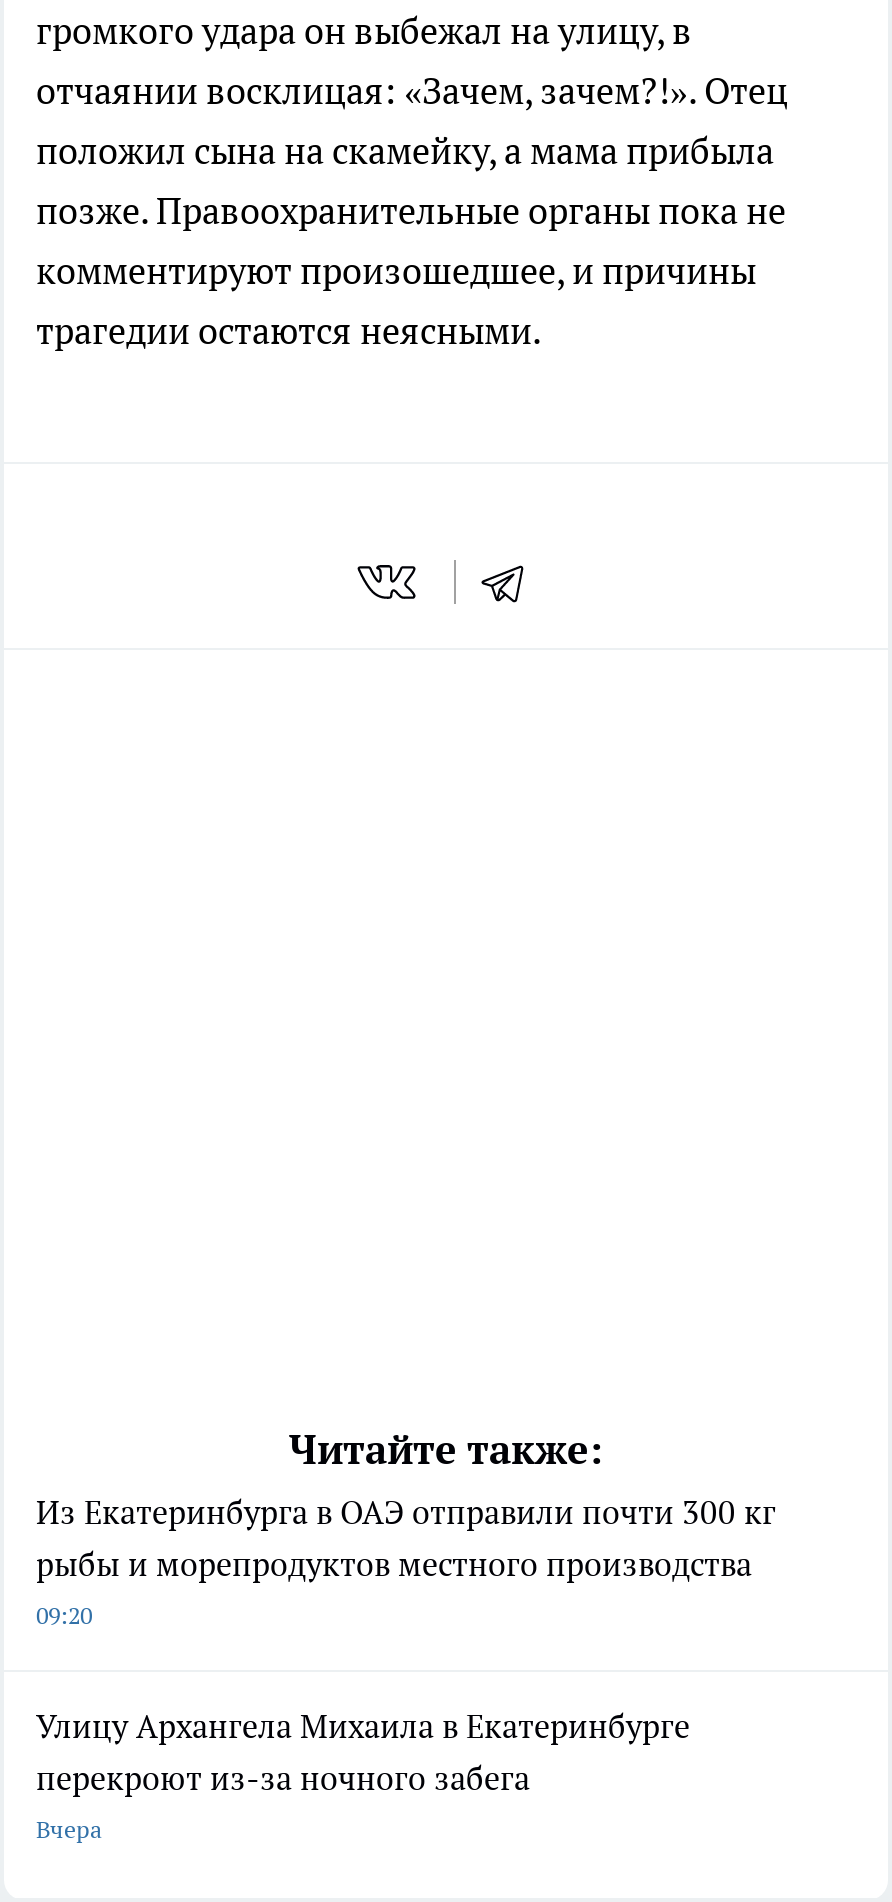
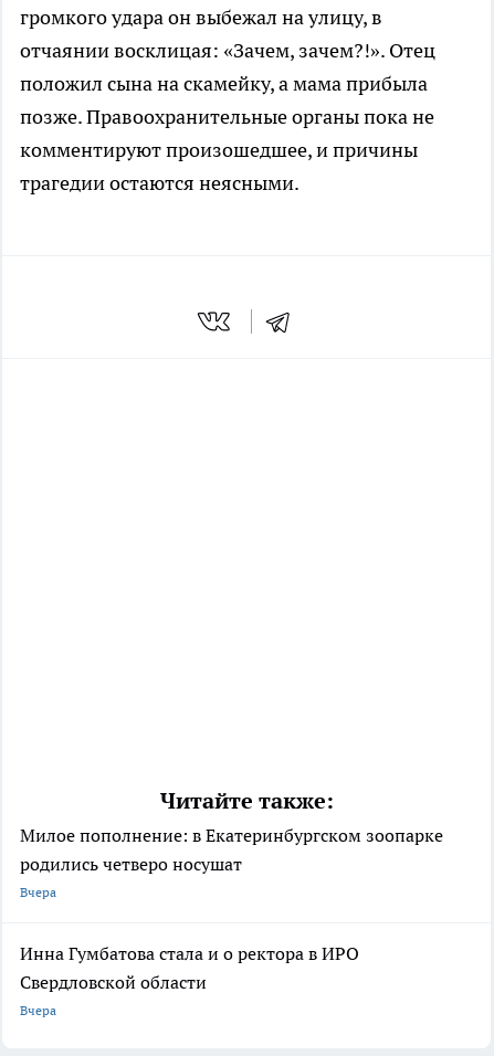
- Из Екатеринбурга в ОАЭ отправили почти 300 кг
- рыбы и морепродуктов местного производства
- 09:20
+ Милое пополнение: в Екатеринбургском зоопарке
+ родились четверо носушат
+ Вчера

- Улицу Архангела Михаила в Екатеринбурге
- перекроют из-за ночного забега
+ Инна Гумбатова стала и о ректора в ИРО
+ Свердловской области
